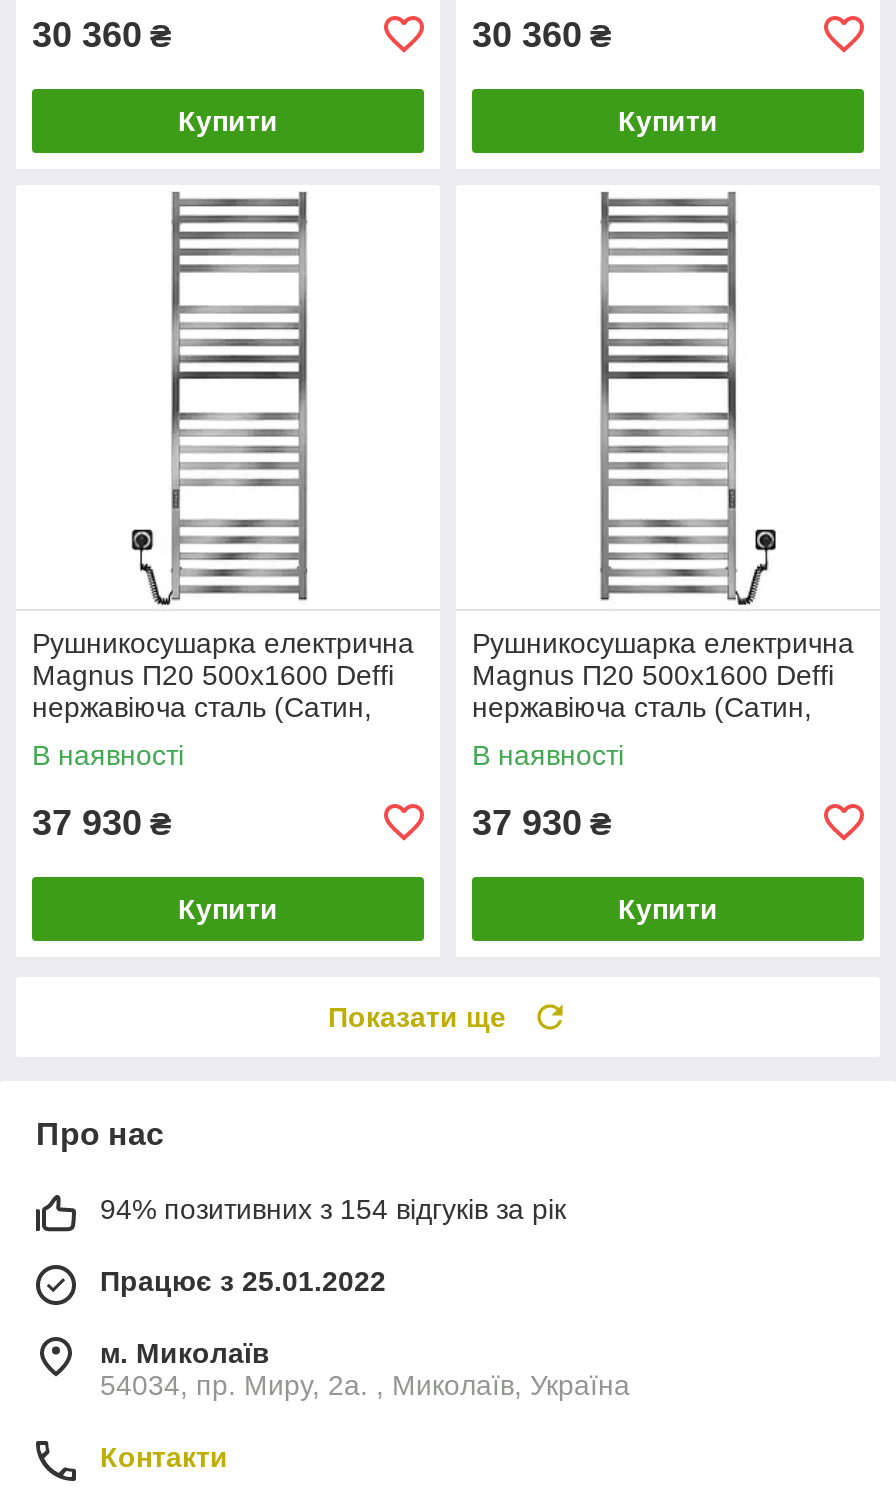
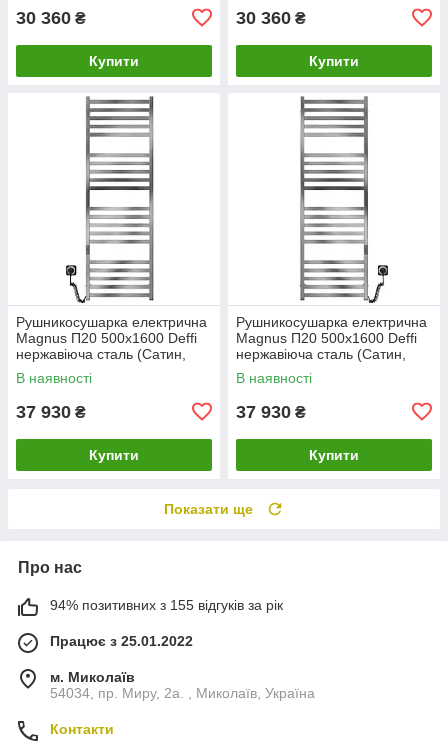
- 94% позитивних з 154 відгуків за рік
+ 94% позитивних з 155 відгуків за рік
